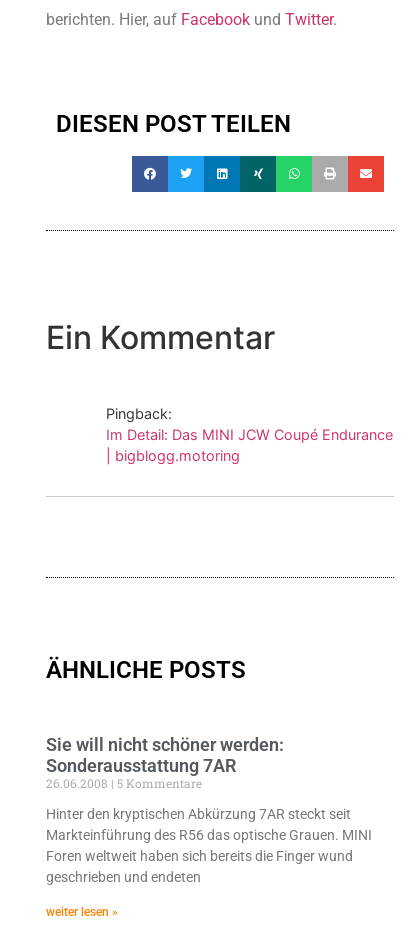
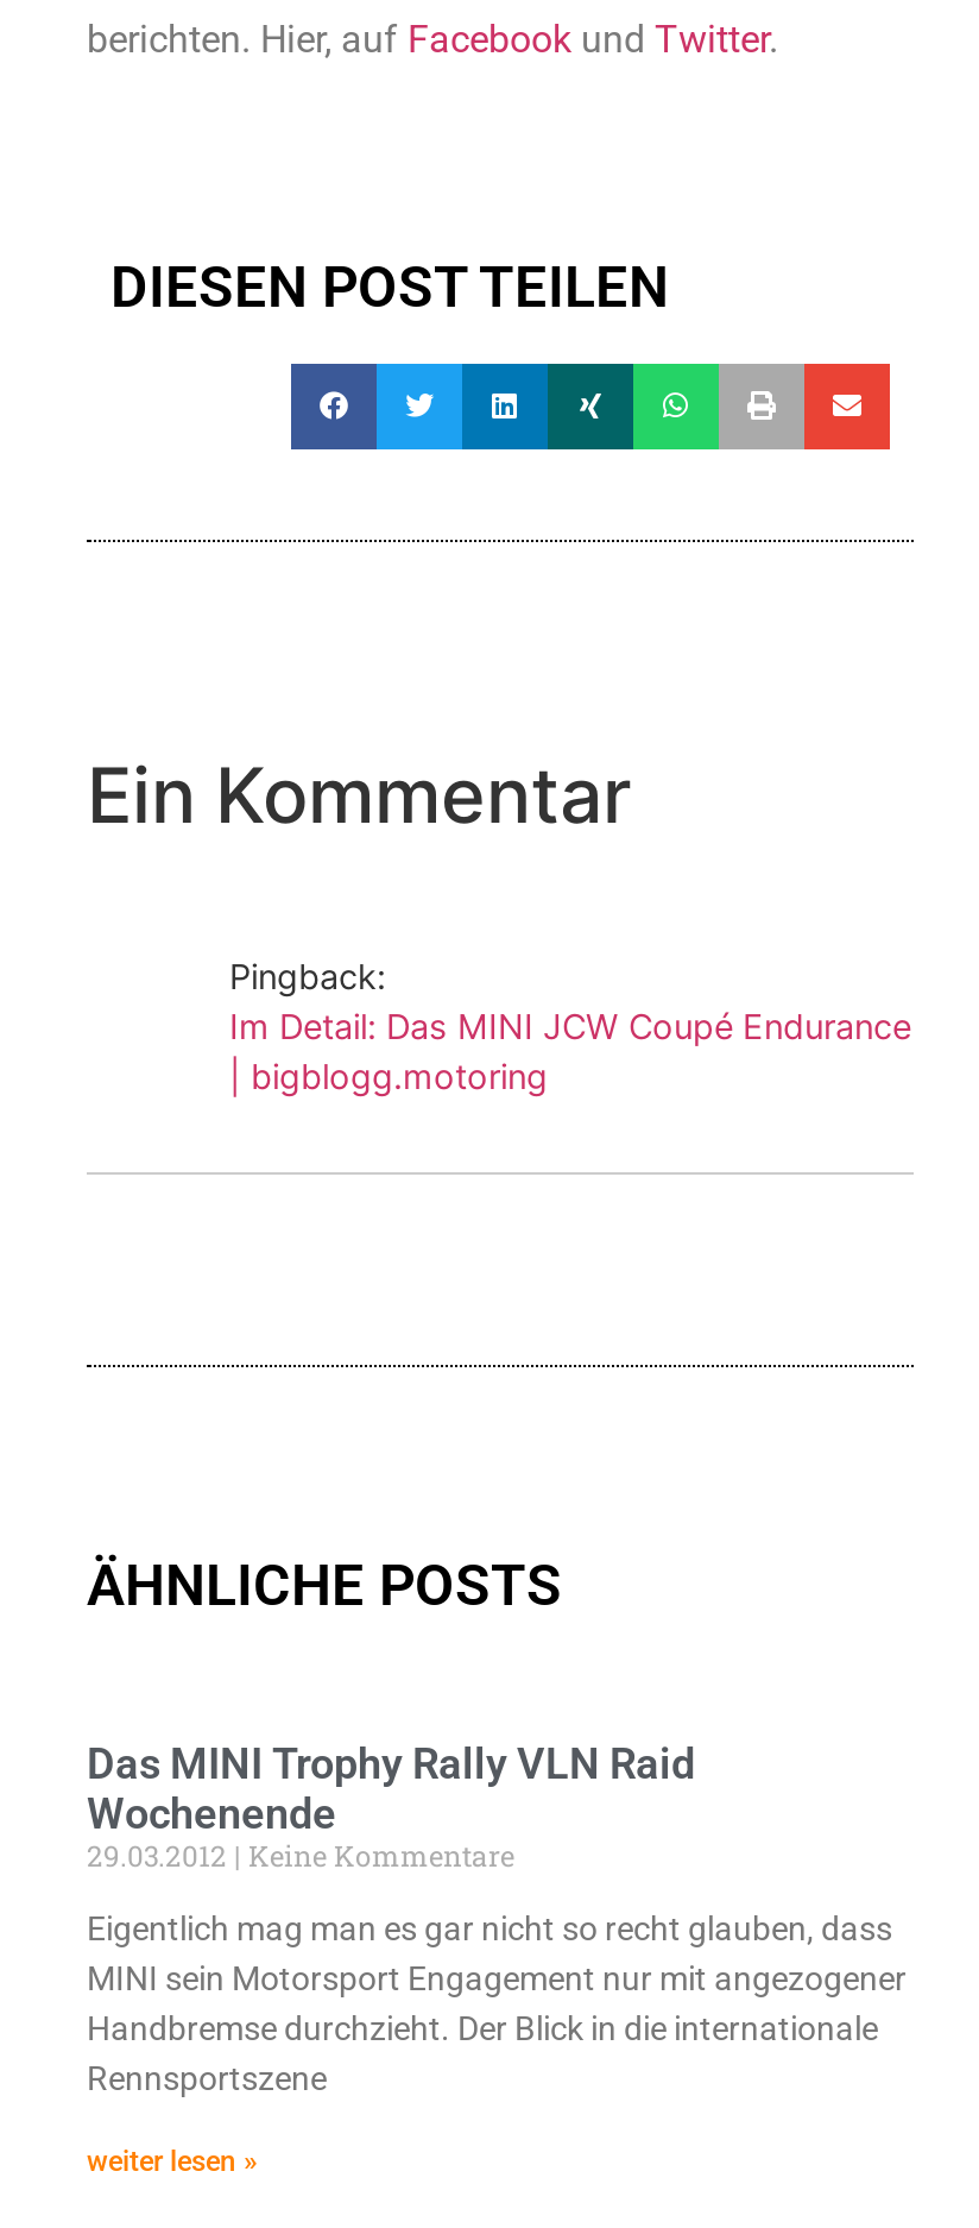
- Sie will nicht schöner werden:
- Sonderausstattung 7AR
- 26.06.2008 5 Kommentare
+ Das MINI Trophy Rally VLN Raid
+ Wochenende
+ 29.03.2012 Keine Kommentare

- Hinter den kryptischen Abkürzung 7AR steckt seit
- Markteinführung des R56 das optische Grauen. MINI
- Foren weltweit haben sich bereits die Finger wund
- geschrieben und endeten
+ Eigentlich mag man es gar nicht so recht glauben, dass
+ MINI sein Motorsport Engagement nur mit angezogener
+ Handbremse durchzieht. Der Blick in die internationale
+ Rennsportszene
